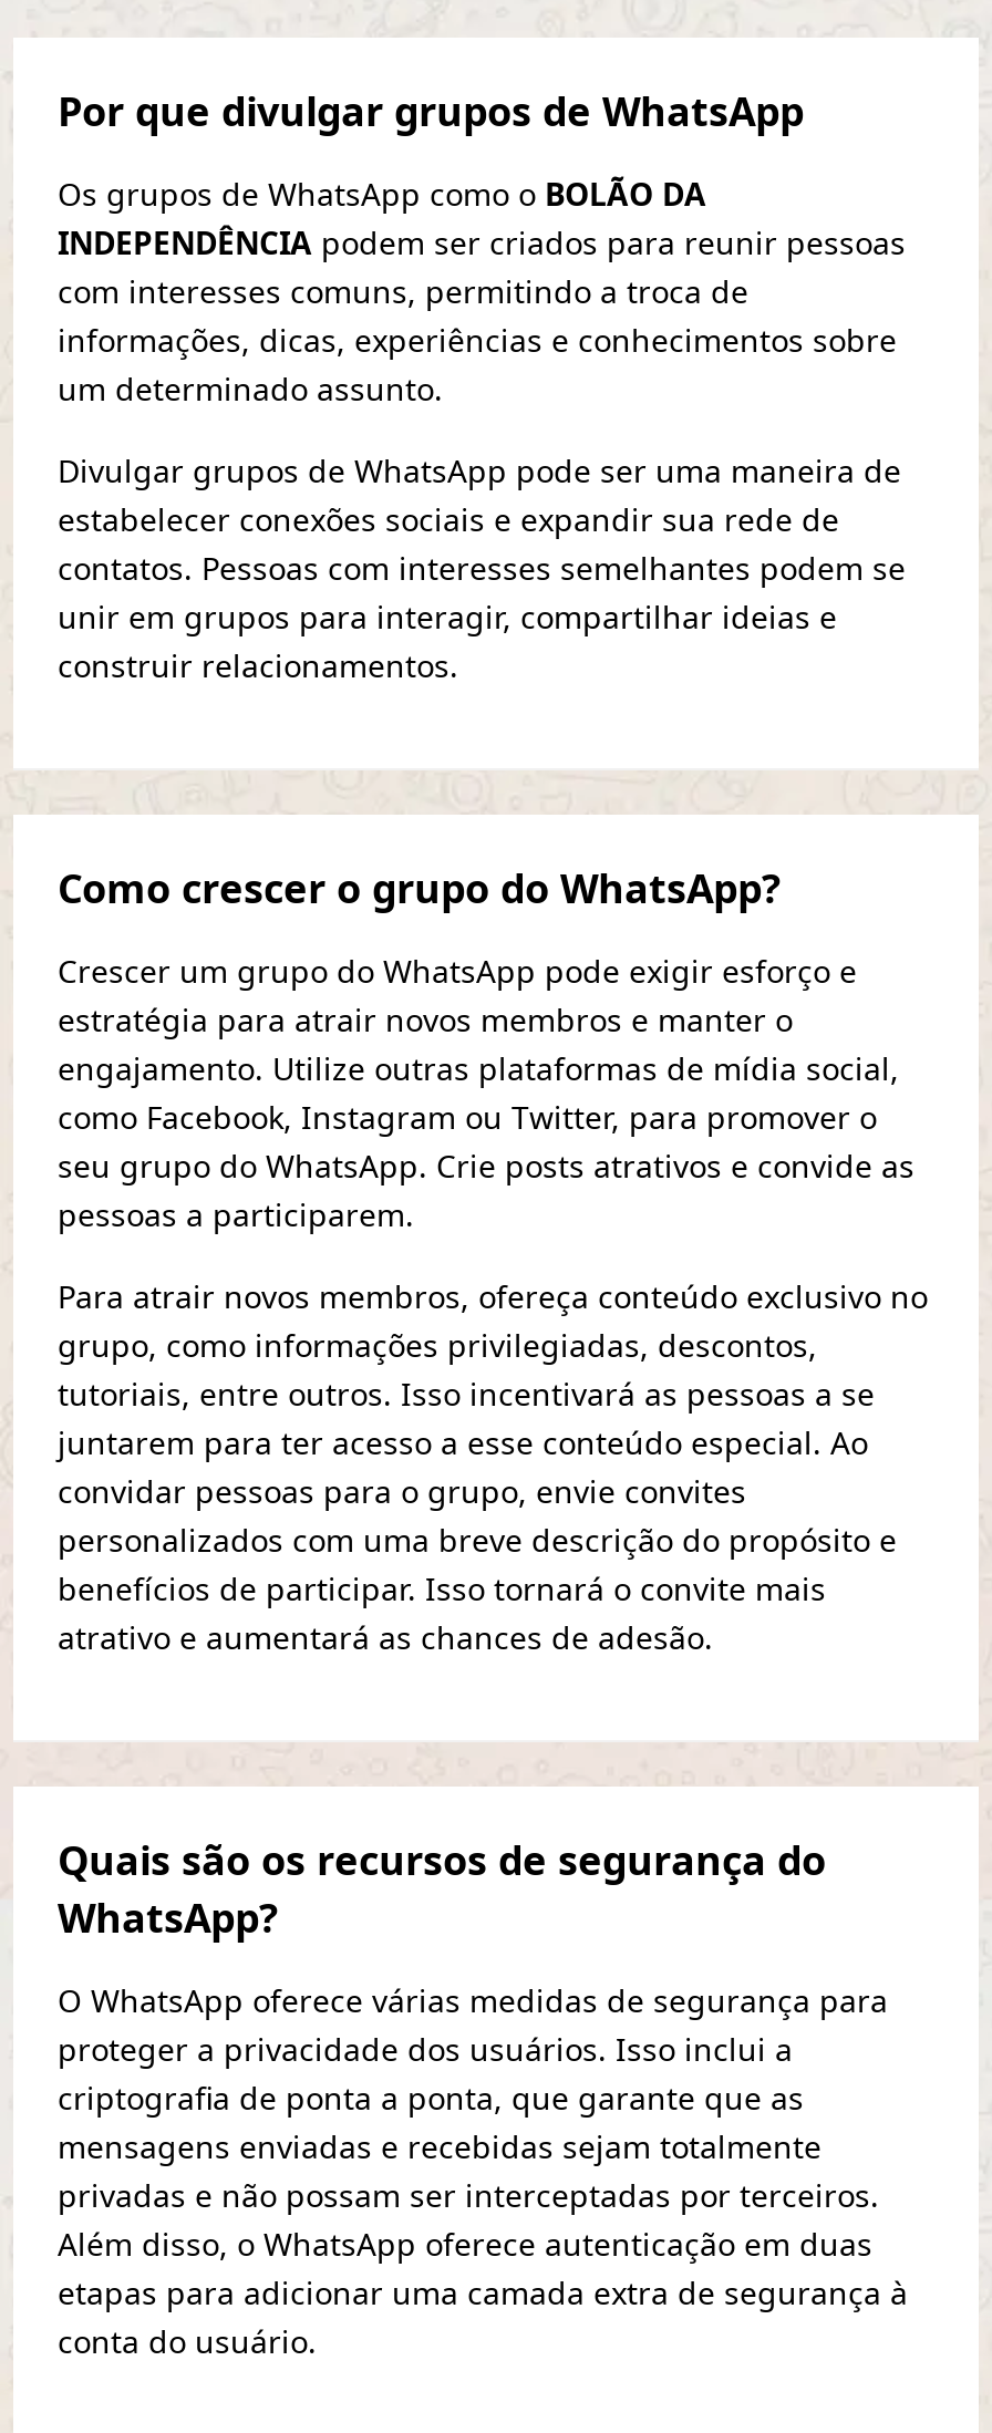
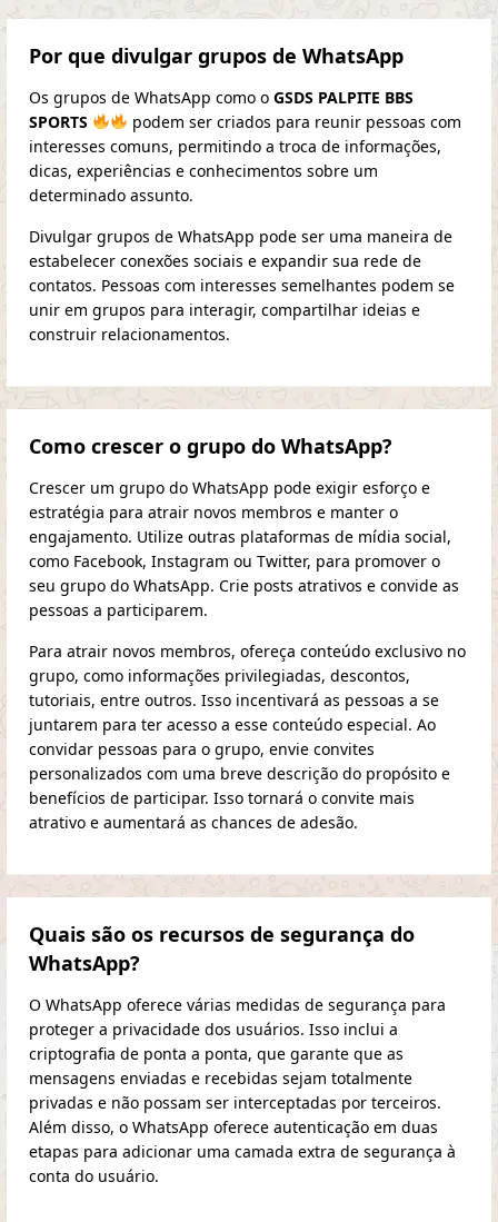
- Os grupos de WhatsApp como o BOLÃO DA
- INDEPENDÊNCIA podem ser criados para reunir pessoas
- com interesses comuns, permitindo a troca de
- informações, dicas, experiências e conhecimentos sobre
- um determinado assunto.
+ Os grupos de WhatsApp como o GSDS PALPITE BBS
+ SPORTS
+ podem ser criados para reunir pessoas com
+ interesses comuns, permitindo a troca de informações,
+ dicas, experiências e conhecimentos sobre um
+ determinado assunto.
